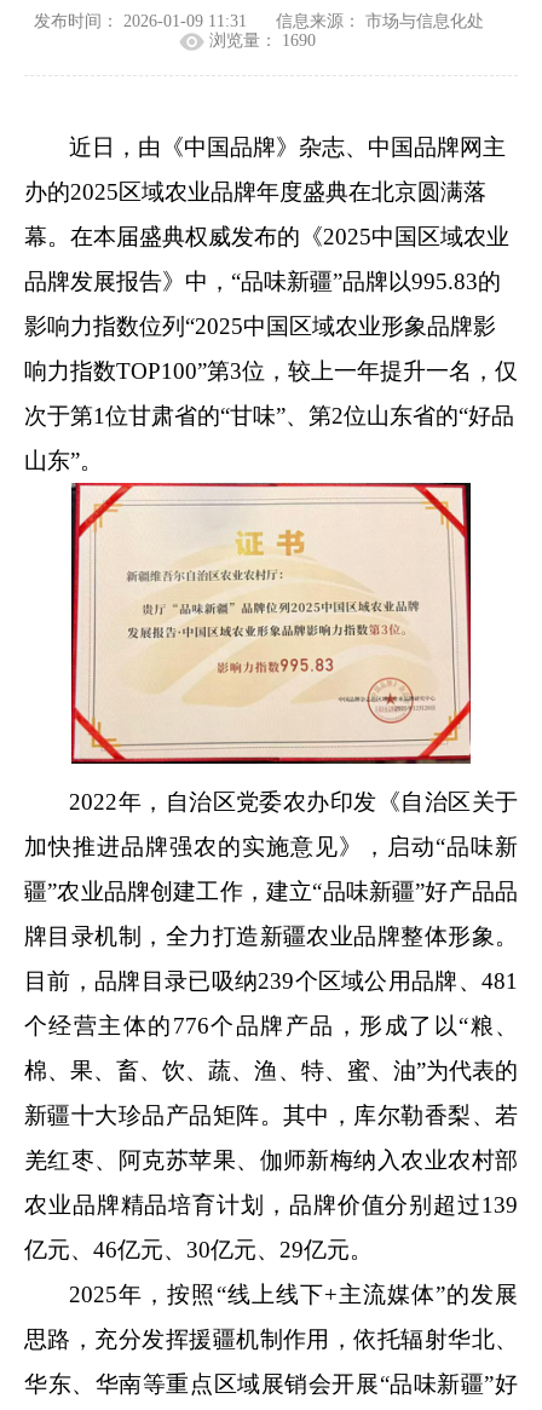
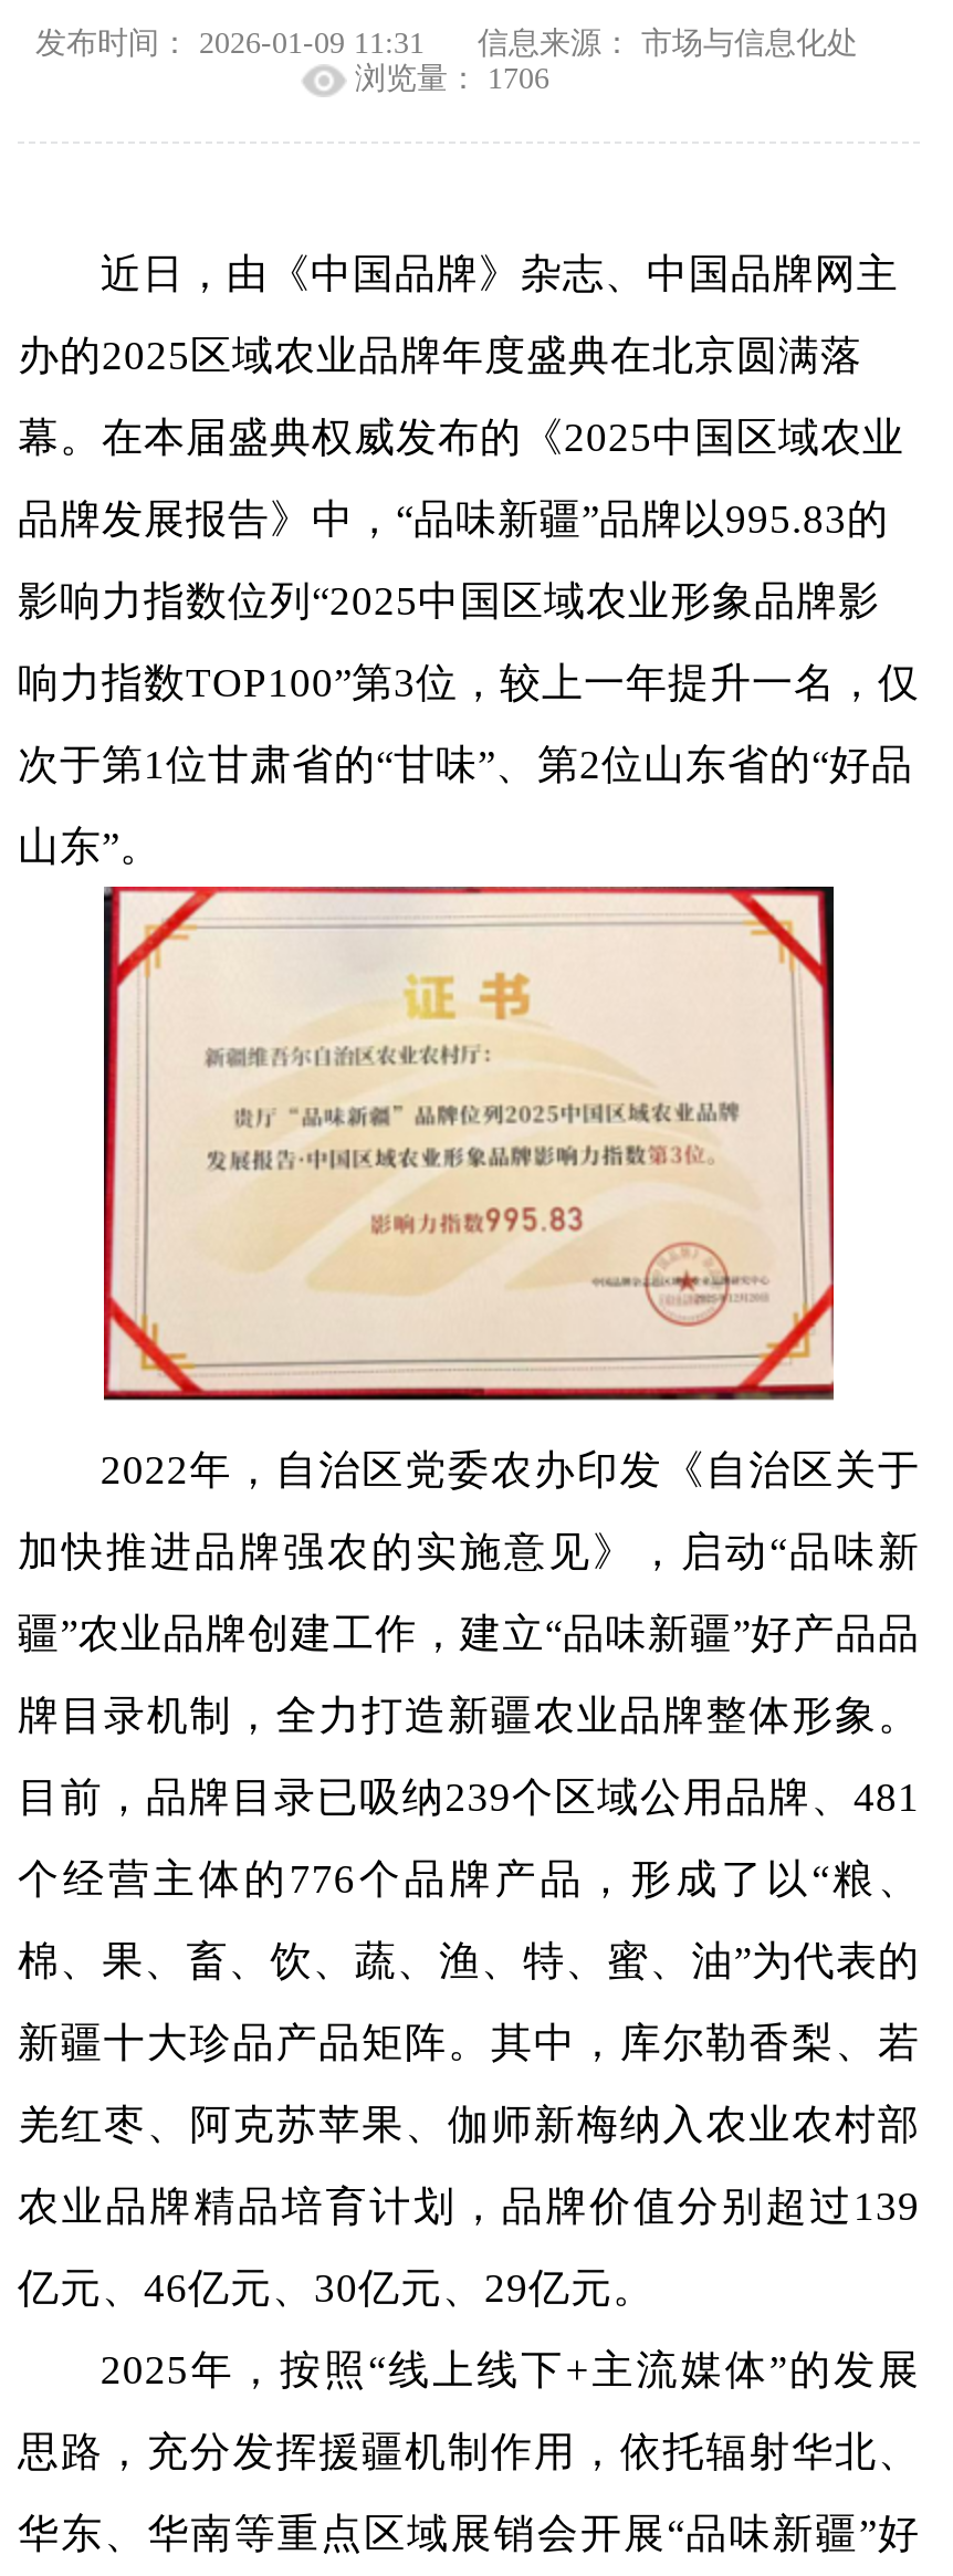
- 浏览量：1690
+ 浏览量：1706
